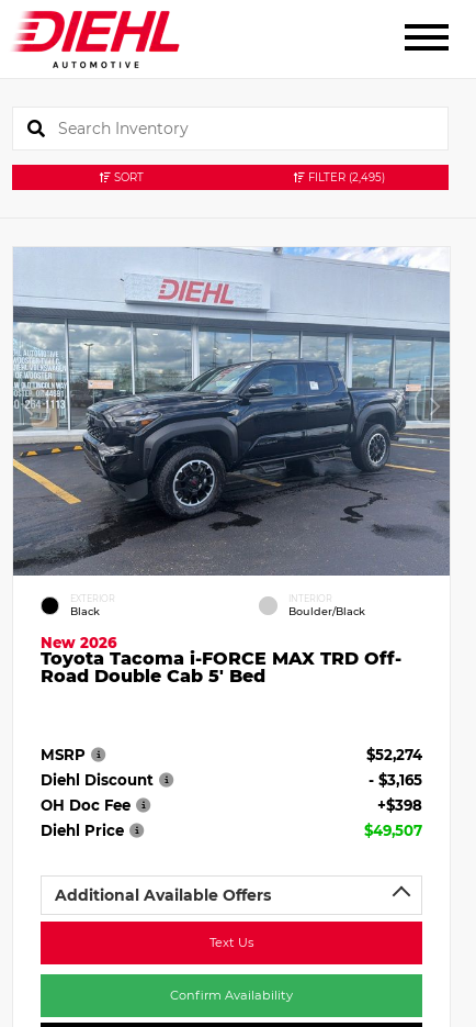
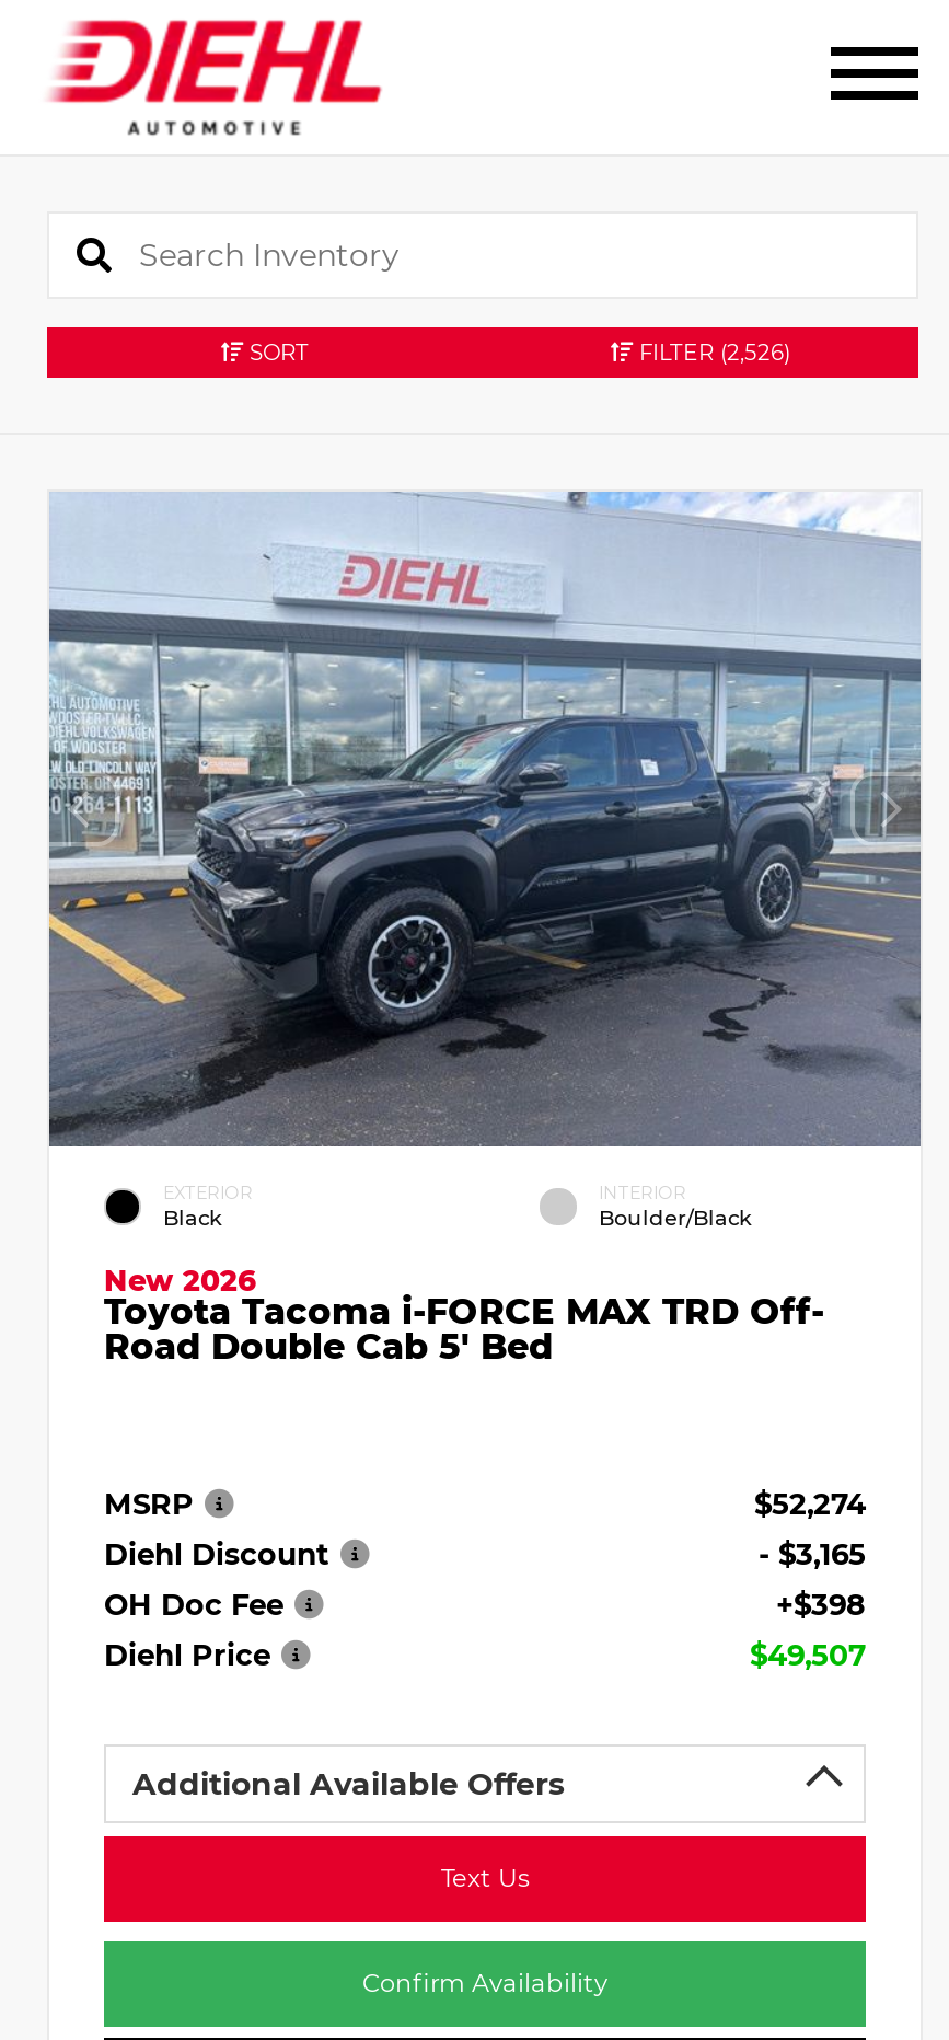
- FILTER (2,495)
+ FILTER (2,526)
